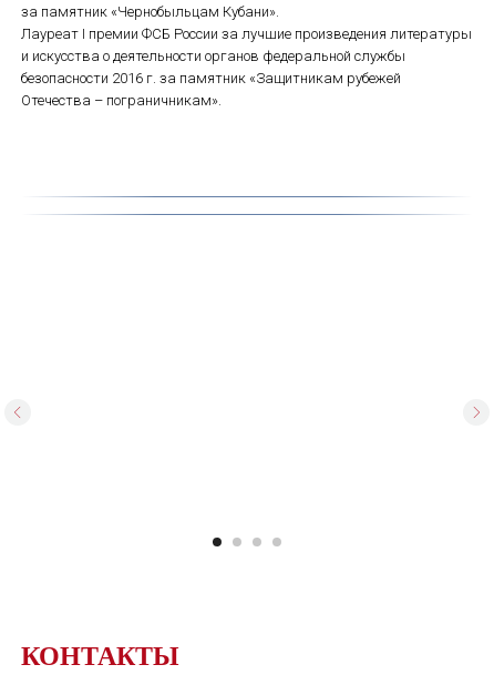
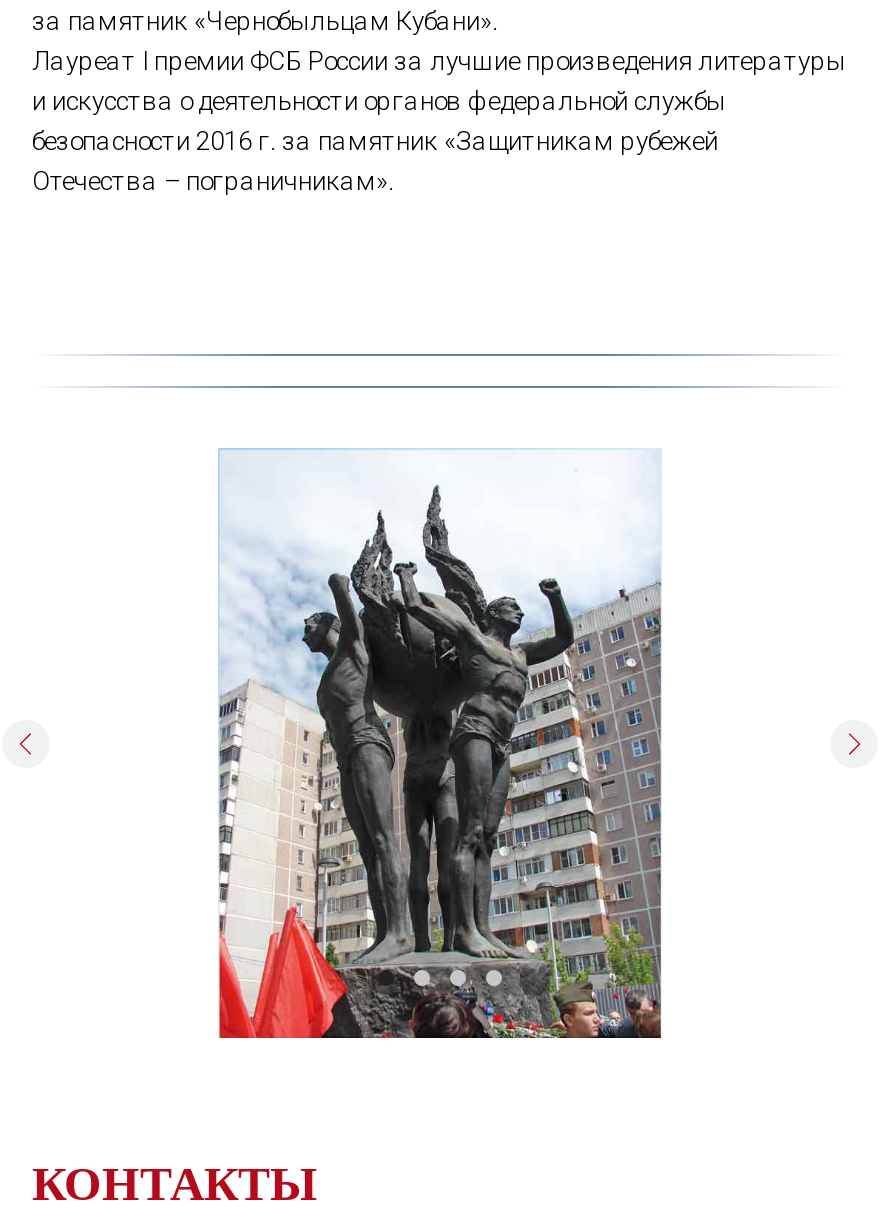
+ [image]
